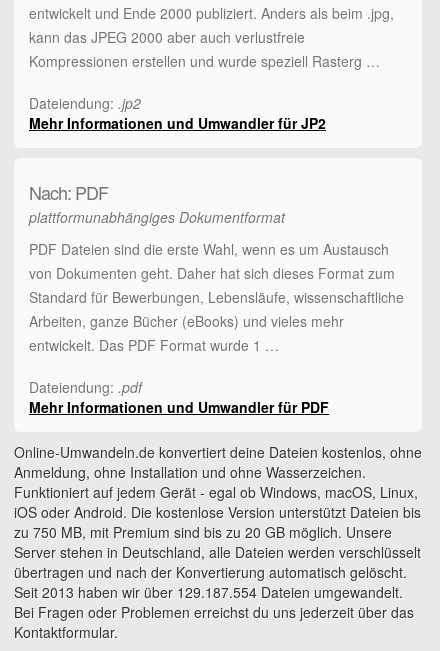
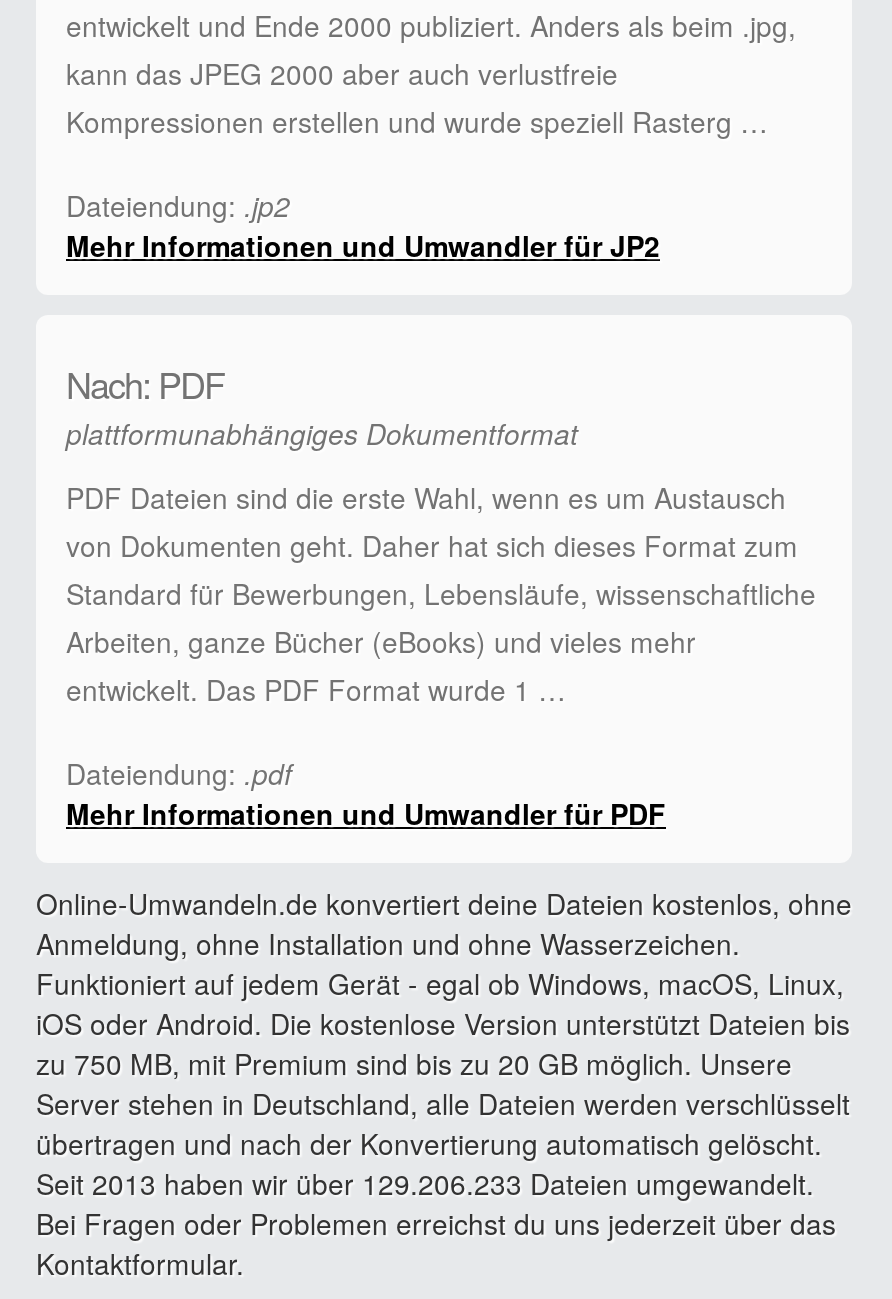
- Seit 2013 haben wir über 129.187.554 Dateien umgewandelt.
+ Seit 2013 haben wir über 129.206.233 Dateien umgewandelt.
